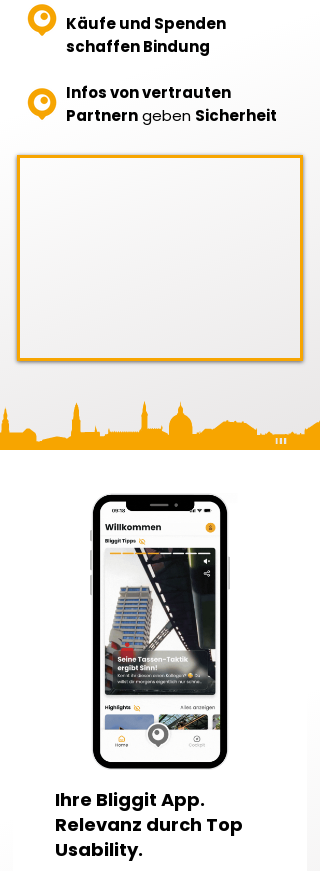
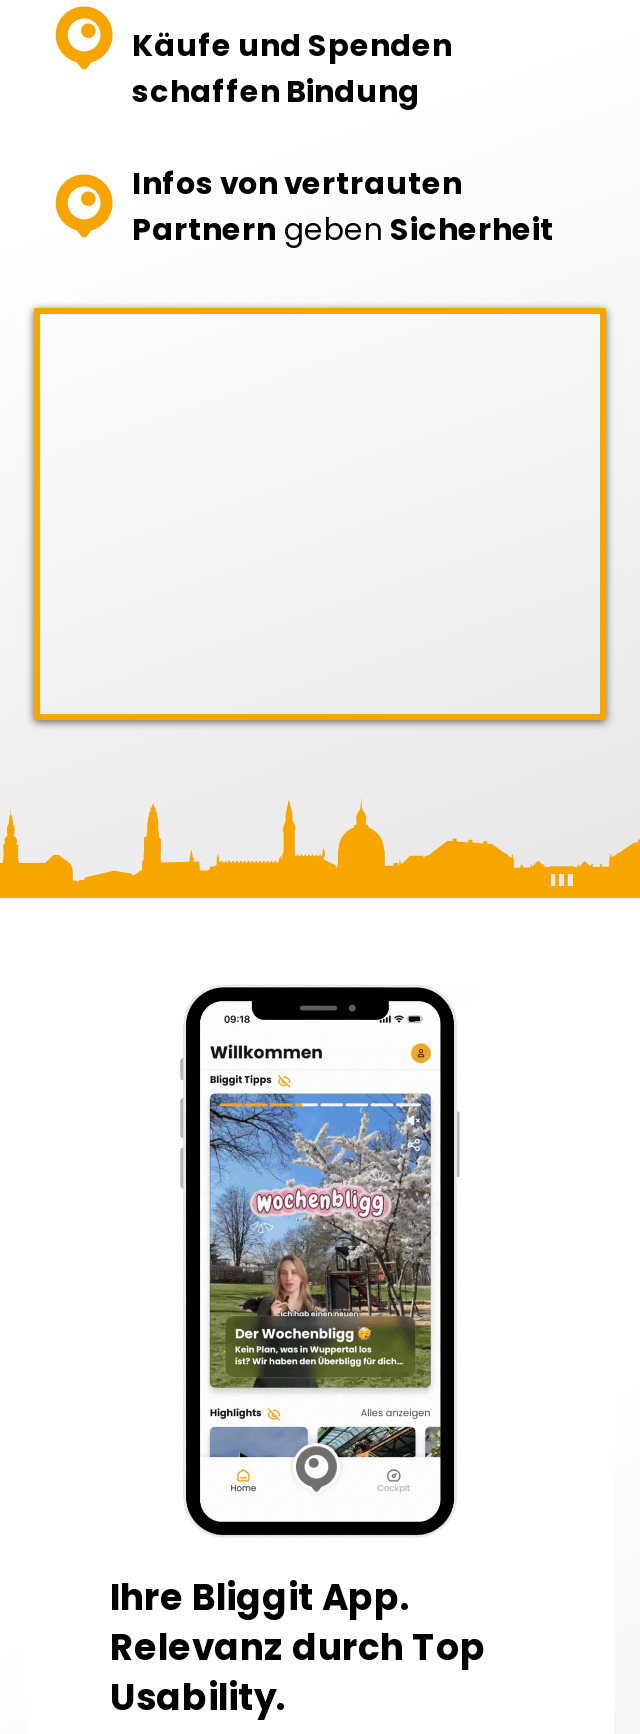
- [image]
+ [image]
